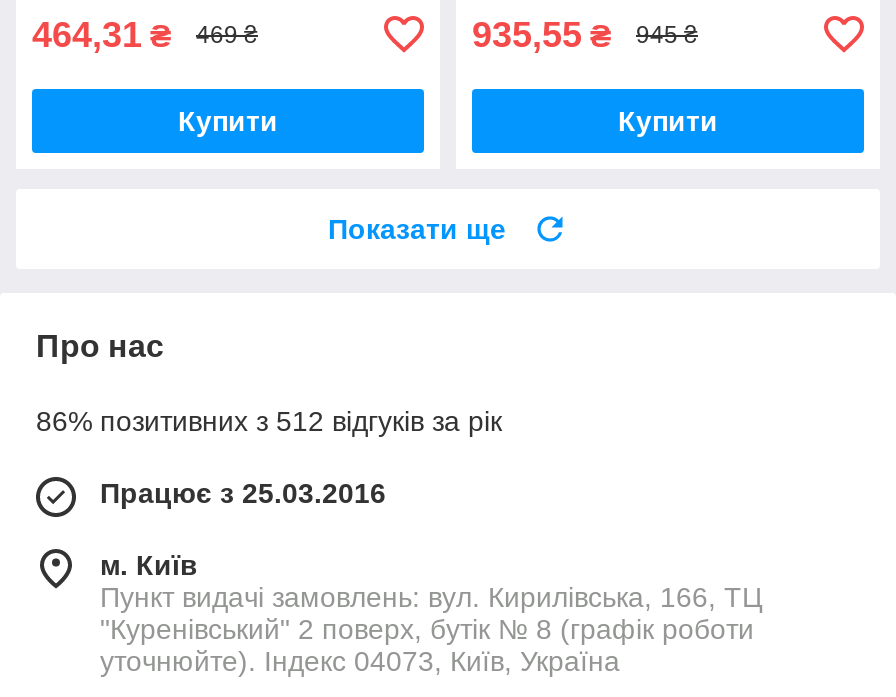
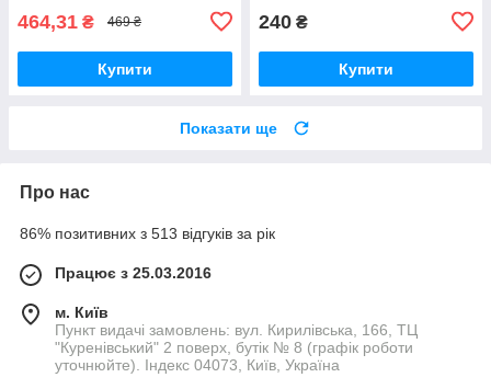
- 935,55 ₴
- 945 ₴
+ 240 ₴

- 86% позитивних з 512 відгуків за рік
+ 86% позитивних з 513 відгуків за рік
